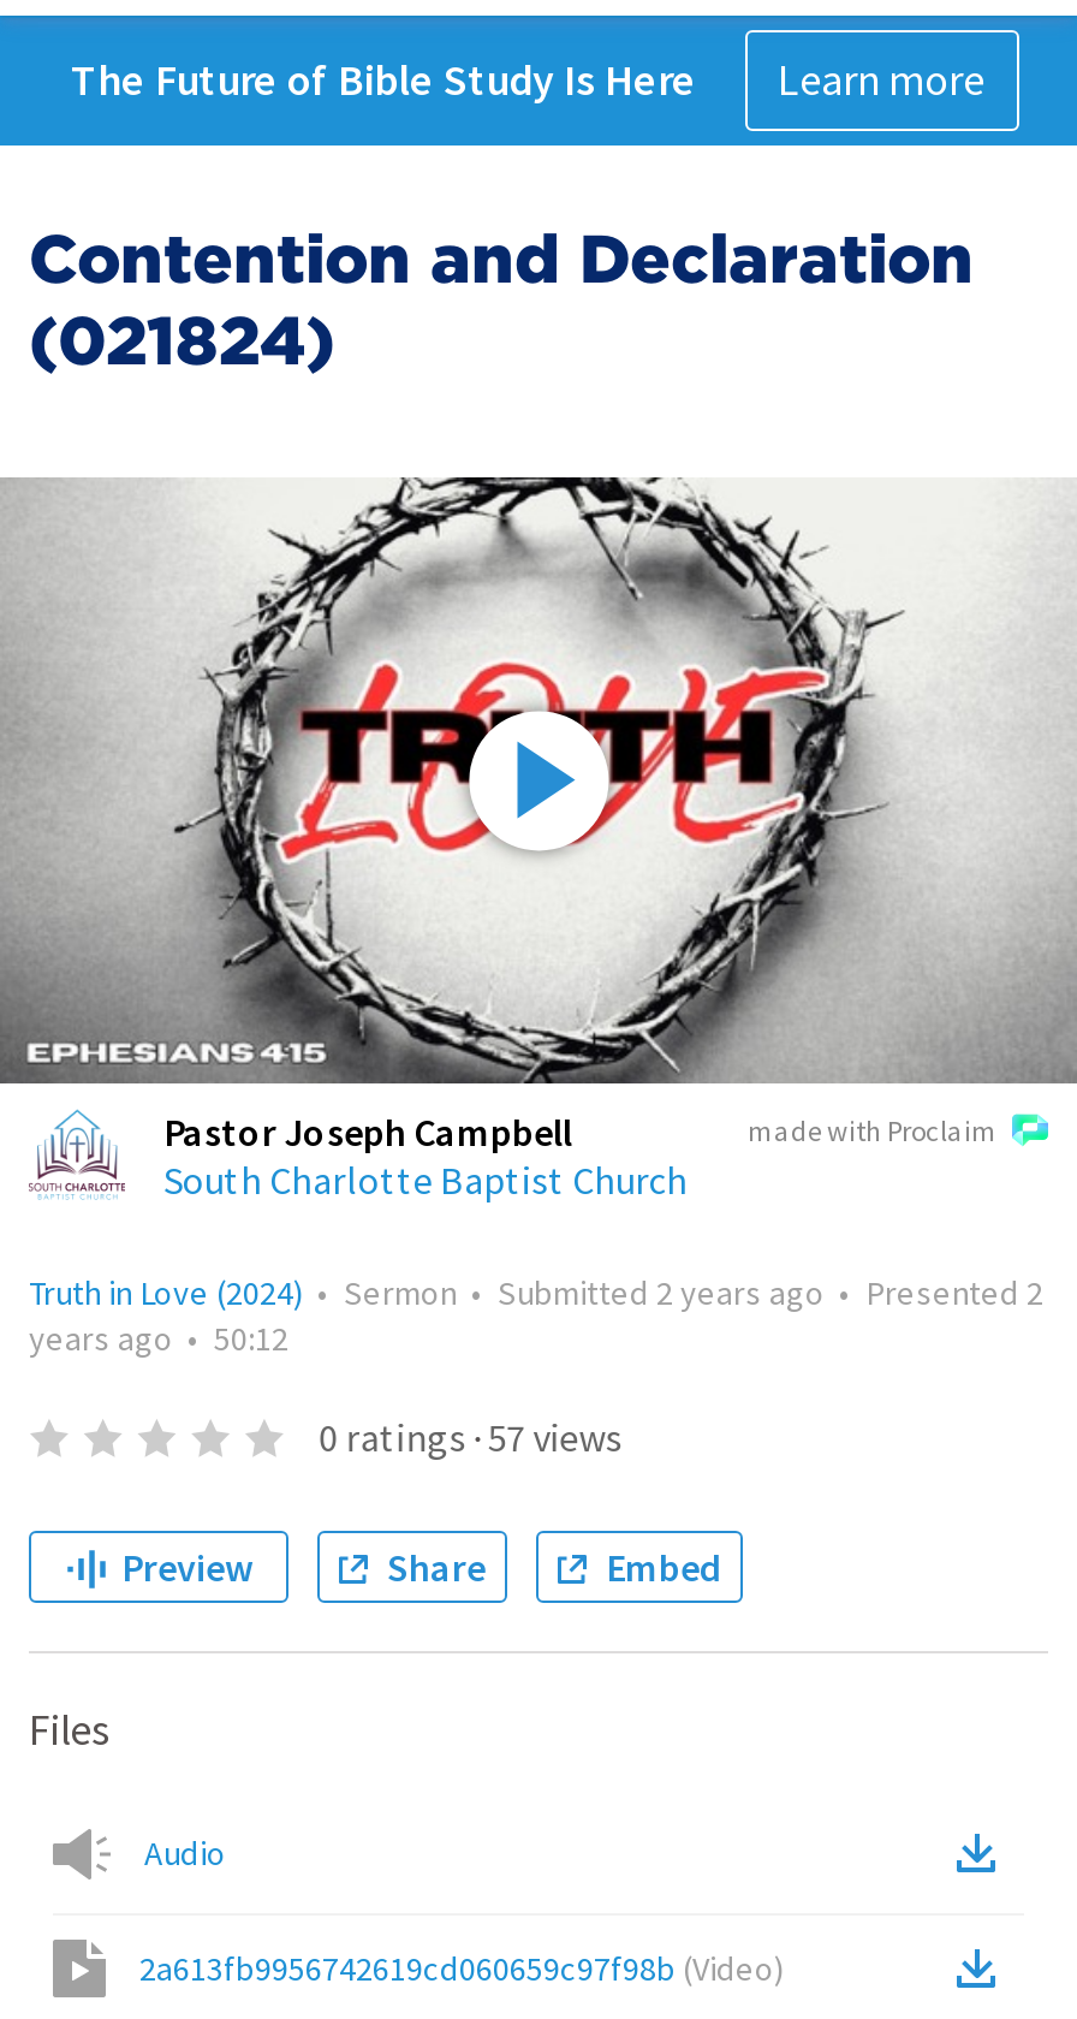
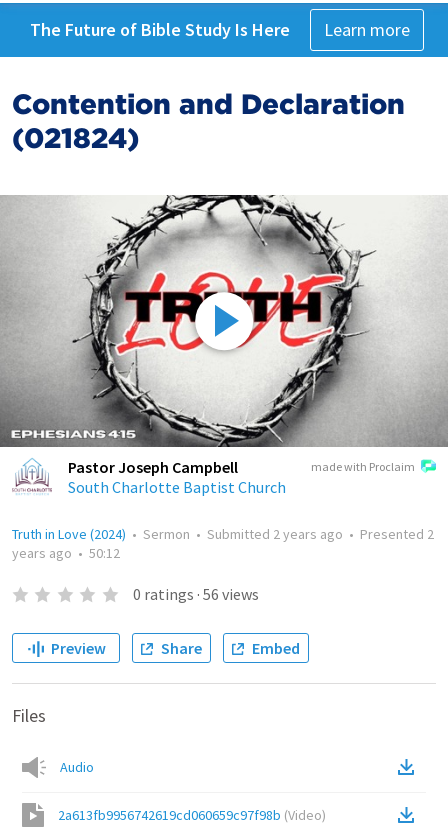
- 0 ratings · 57 views
+ 0 ratings · 56 views
